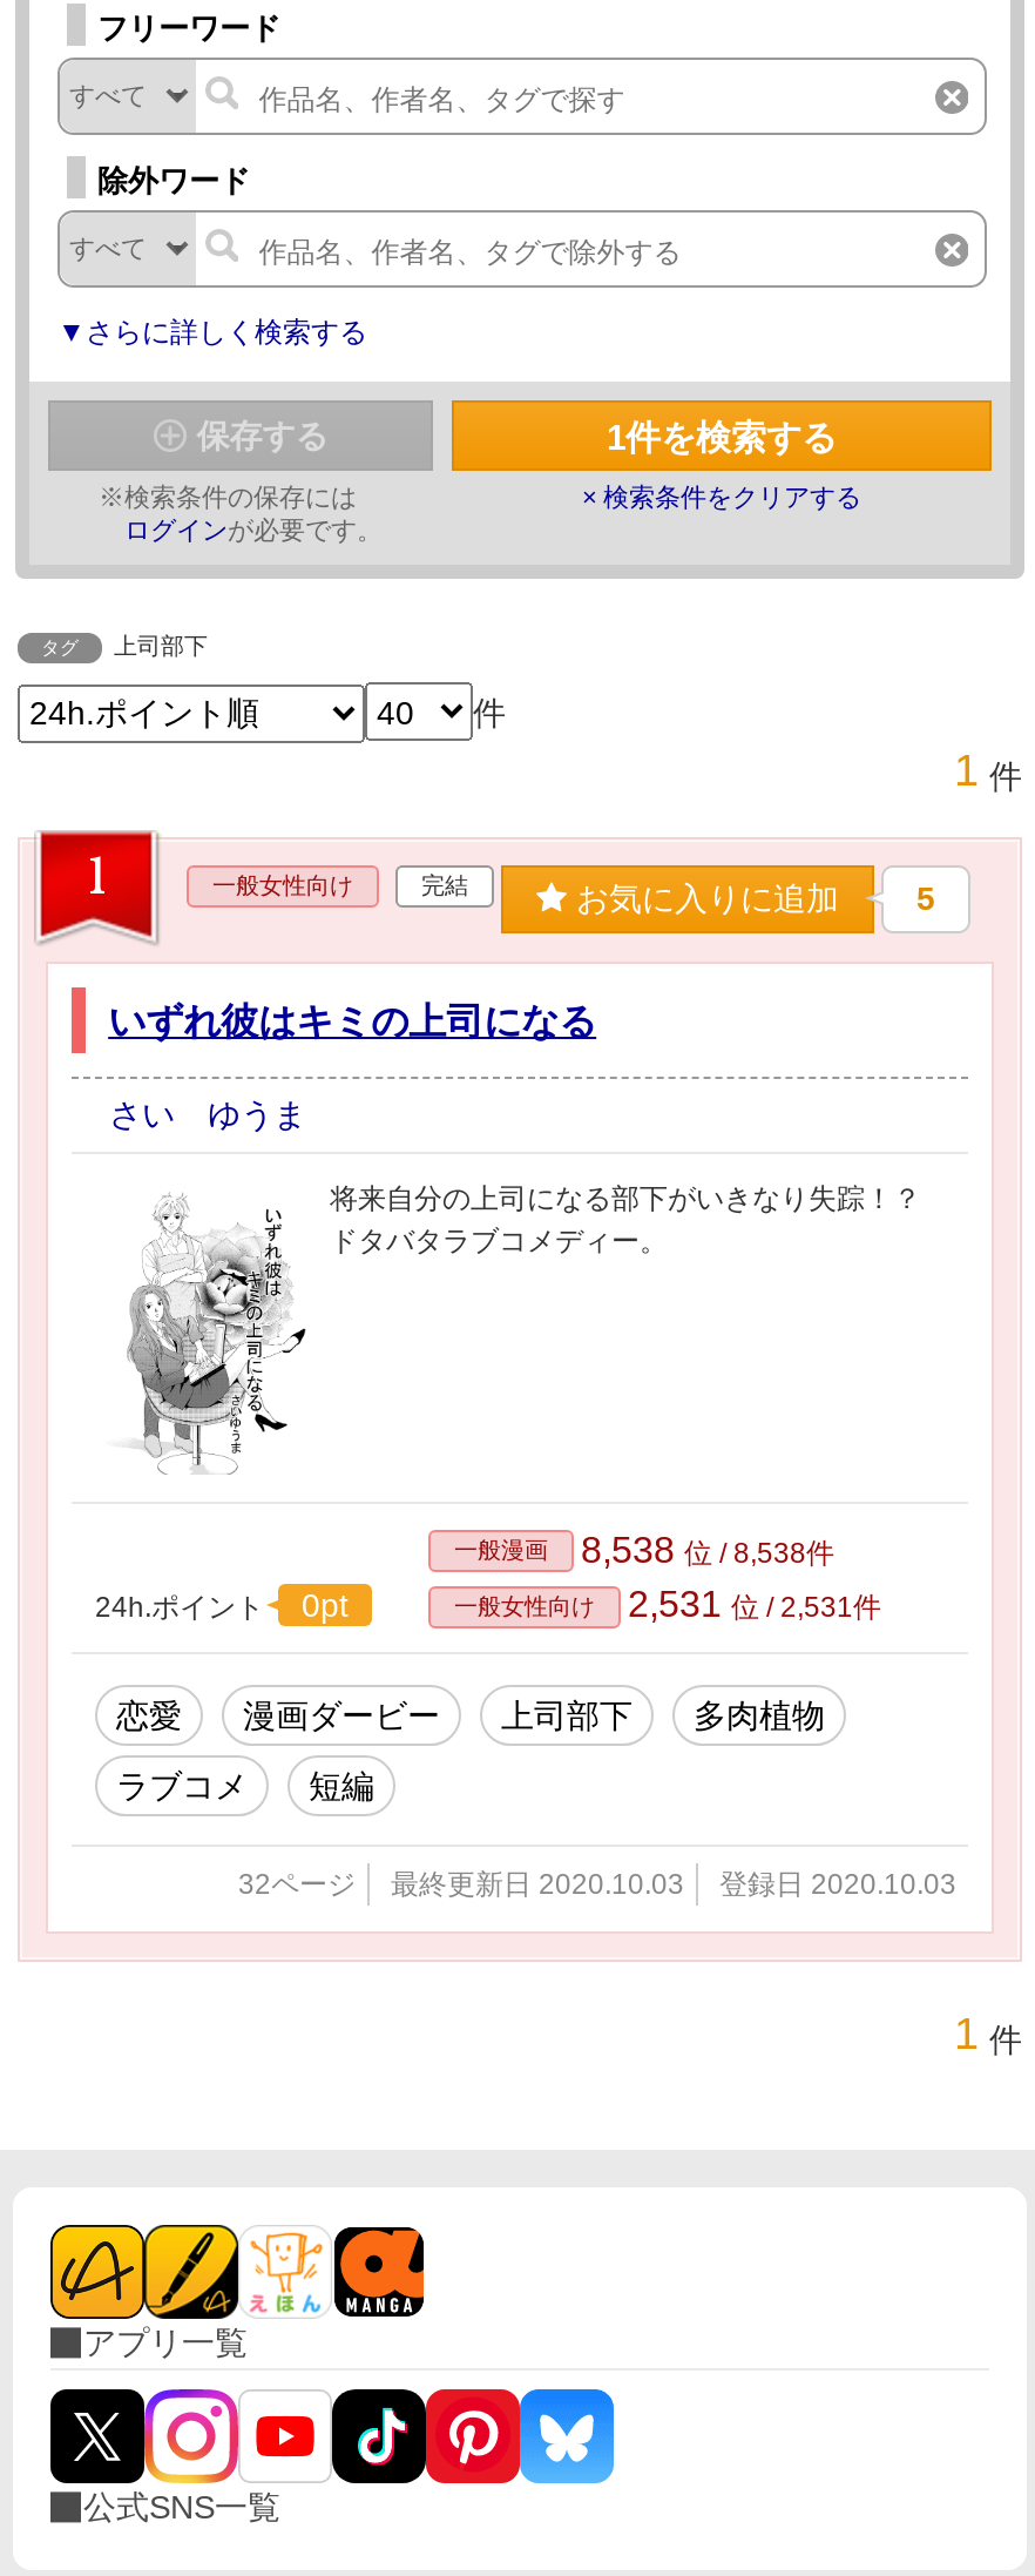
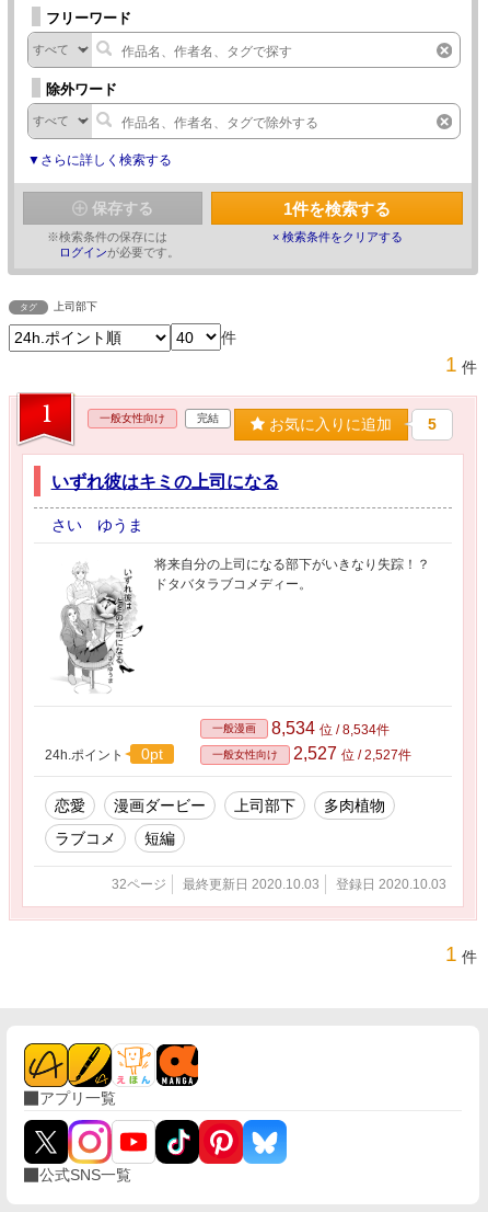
- 一般漫画 8,538位 / 8,538件
+ 一般漫画 8,534位 / 8,534件

- 一般女性向け 2,531位 / 2,531件
+ 一般女性向け 2,527位 / 2,527件
